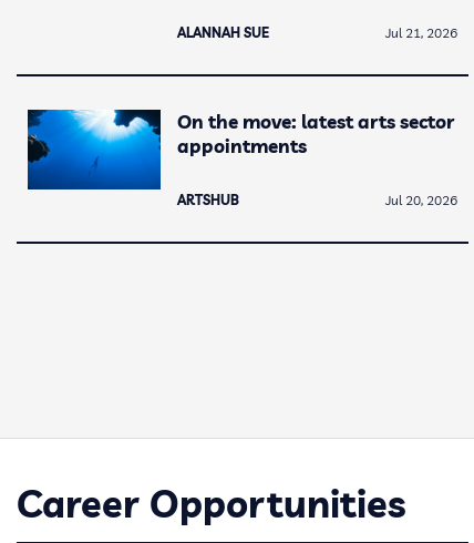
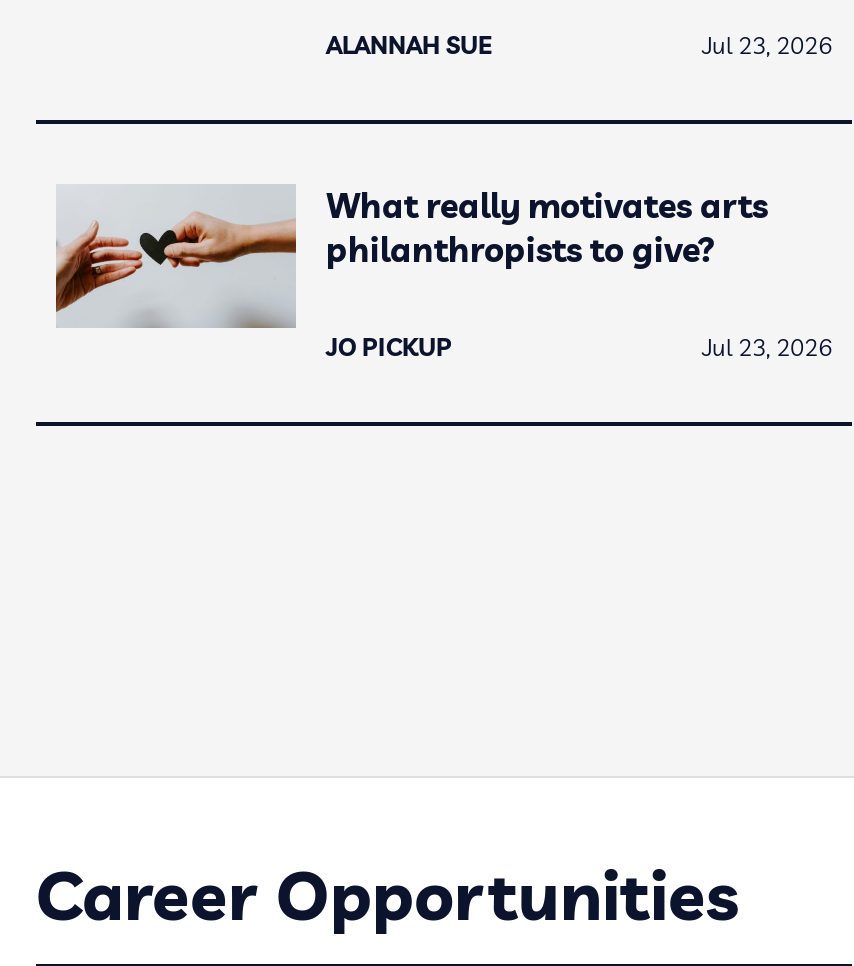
- Jul 21, 2026
+ Jul 23, 2026

- [image]
- On the move: latest arts sector
- appointments
+ [image]
+ What really motivates arts
+ philanthropists to give?

- ARTSHUB
- Jul 20, 2026
+ JO PICKUP
+ Jul 23, 2026
